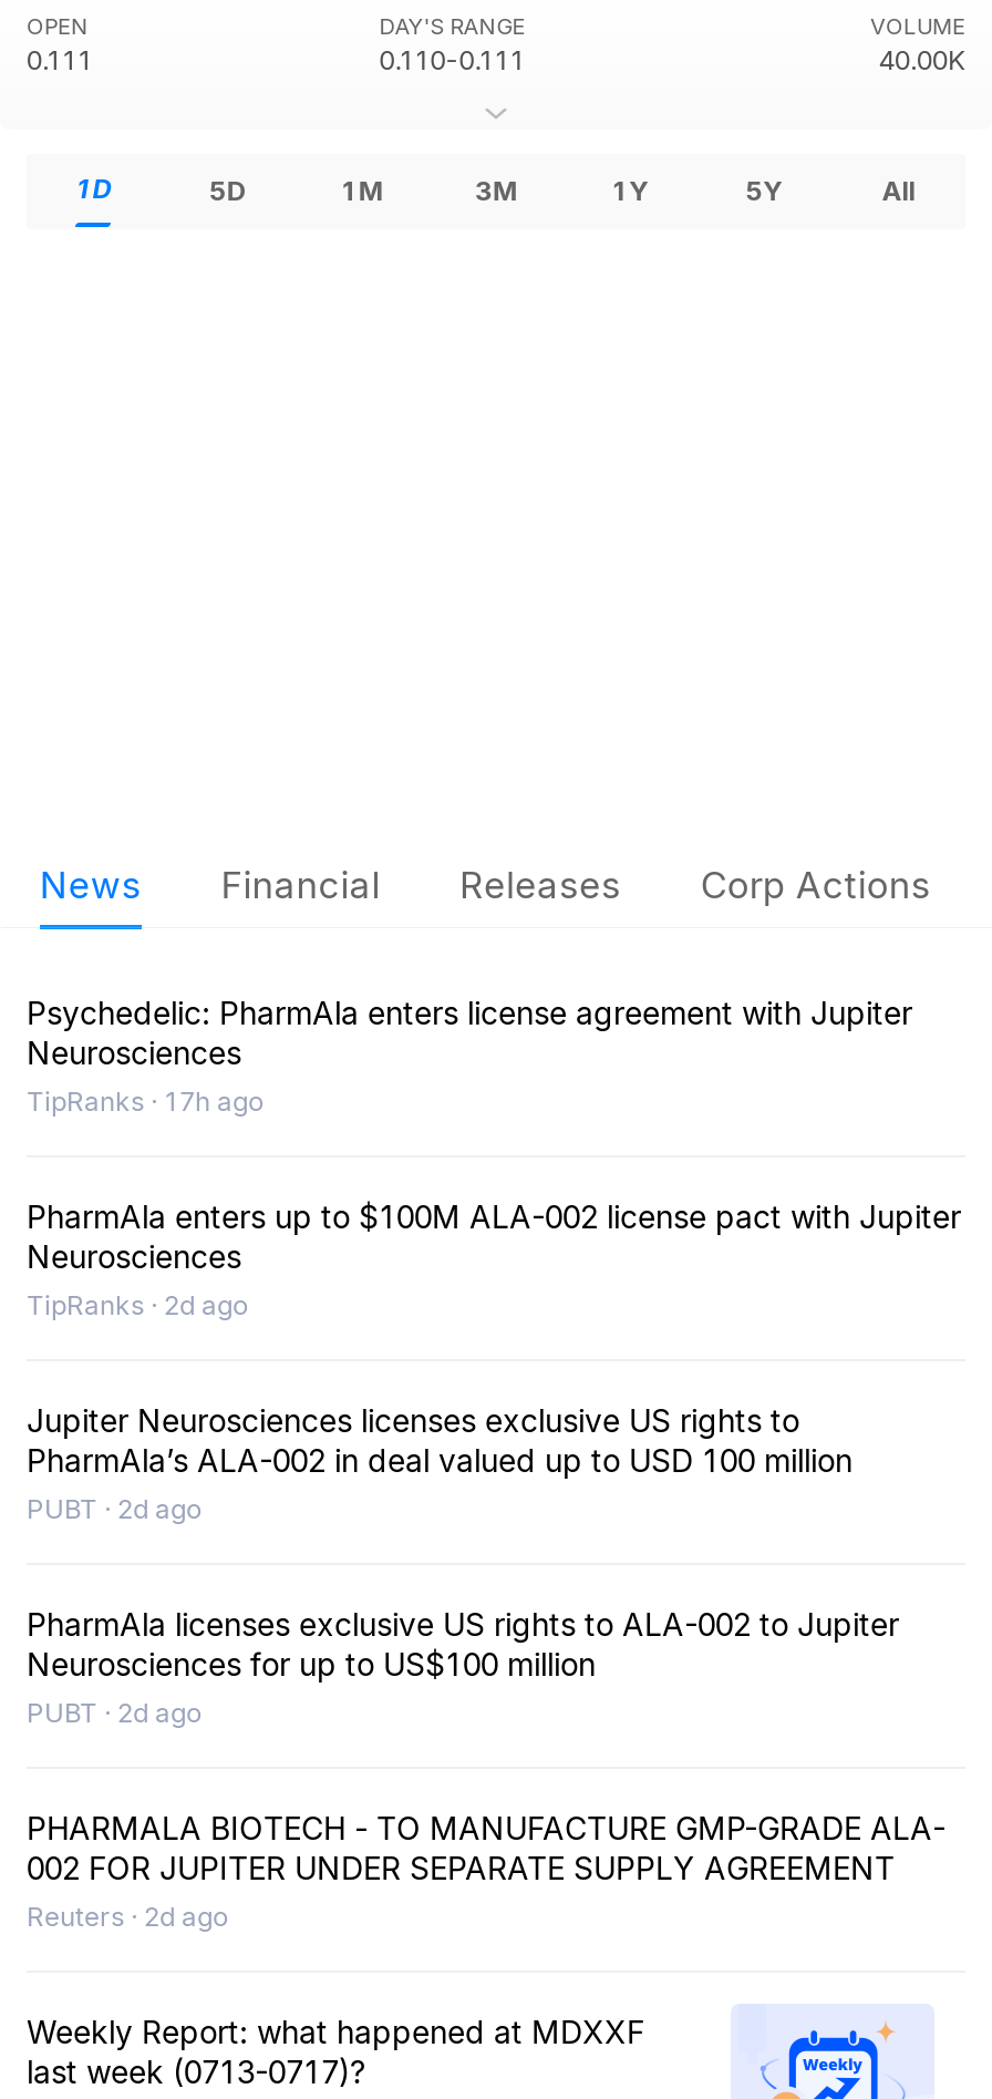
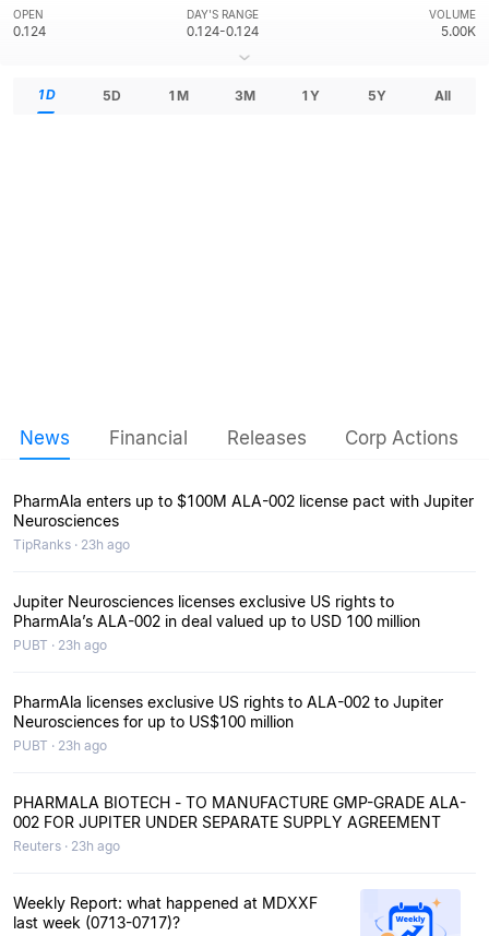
- 0.111
+ 0.124

- 0.110-0.111
+ 0.124-0.124

- 40.00K
+ 5.00K

- Psychedelic: PharmAla enters license agreement with Jupiter
- Neurosciences
- TipRanks · 17h ago

- TipRanks · 2d ago
+ TipRanks · 23h ago

- PUBT · 2d ago
+ PUBT · 23h ago

- PUBT · 2d ago
+ PUBT · 23h ago

- Reuters · 2d ago
+ Reuters · 23h ago
